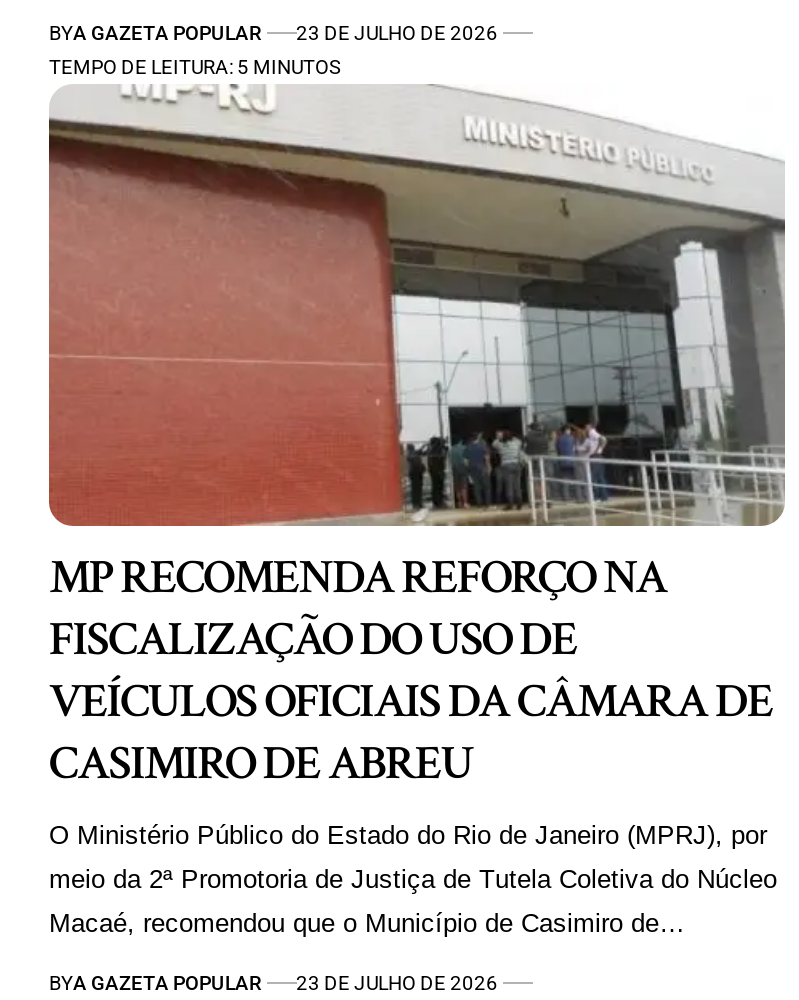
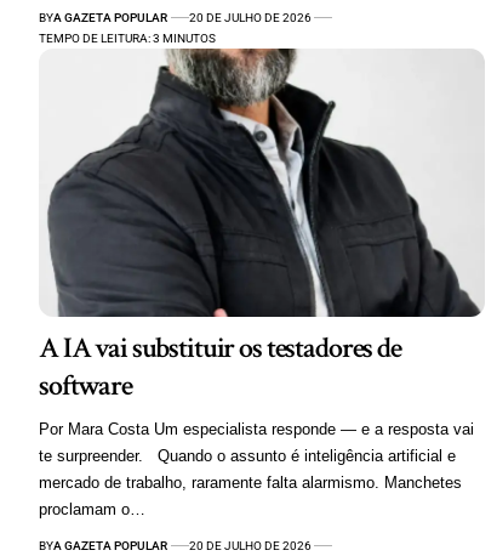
- 23 DE JULHO DE 2026
- TEMPO DE LEITURA: 5 MINUTOS
+ 20 DE JULHO DE 2026
+ TEMPO DE LEITURA: 3 MINUTOS

- [image]
- MP RECOMENDA REFORÇO NA
- FISCALIZAÇÃO DO USO DE
- VEÍCULOS OFICIAIS DA CÂMARA DE
- CASIMIRO DE ABREU
- O Ministério Público do Estado do Rio de Janeiro (MPRJ), por
- meio da 2ª Promotoria de Justiça de Tutela Coletiva do Núcleo
- Macaé, recomendou que o Município de Casimiro de…
+ [image]
+ A IA vai substituir os testadores de
+ software
+ Por Mara Costa Um especialista responde — e a resposta vai
+ te surpreender. Quando o assunto é inteligência artificial e
+ mercado de trabalho, raramente falta alarmismo. Manchetes
+ proclamam o…

- BYA GAZETA POPULAR 23 DE JULHO DE 2026
+ BYA GAZETA POPULAR 20 DE JULHO DE 2026
